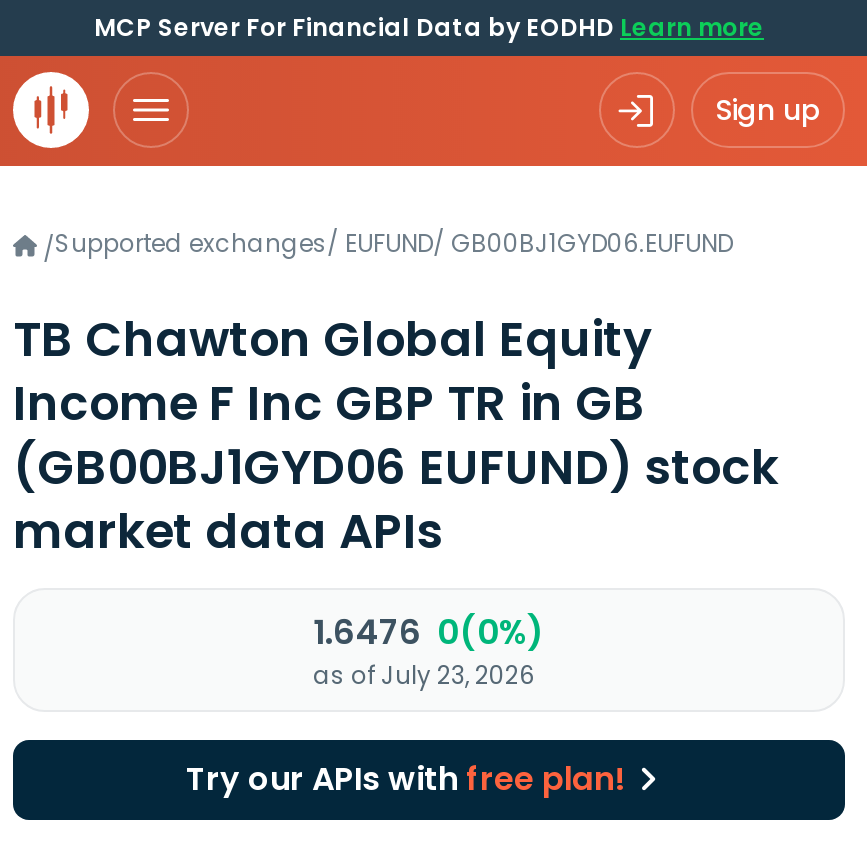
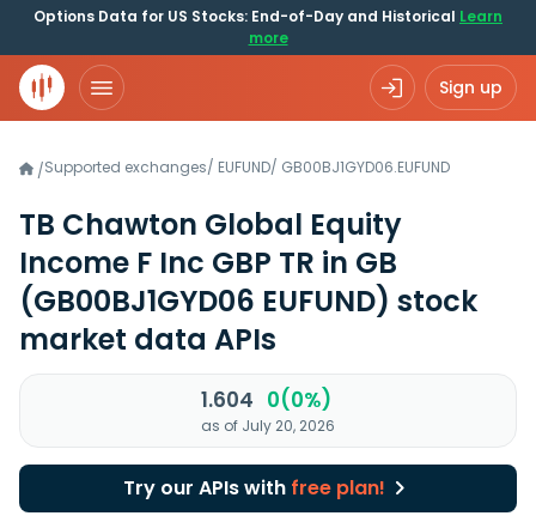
- MCP Server For Financial Data by EODHD Learn more
+ Options Data for US Stocks: End-of-Day and Historical Learn
+ more

- 1.6476 0(0%)
+ 1.604 0(0%)

- as of July 23, 2026
+ as of July 20, 2026
